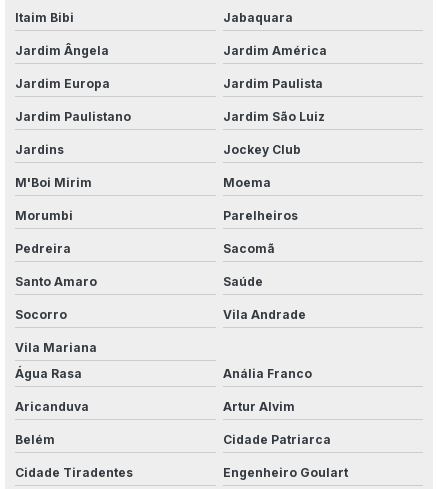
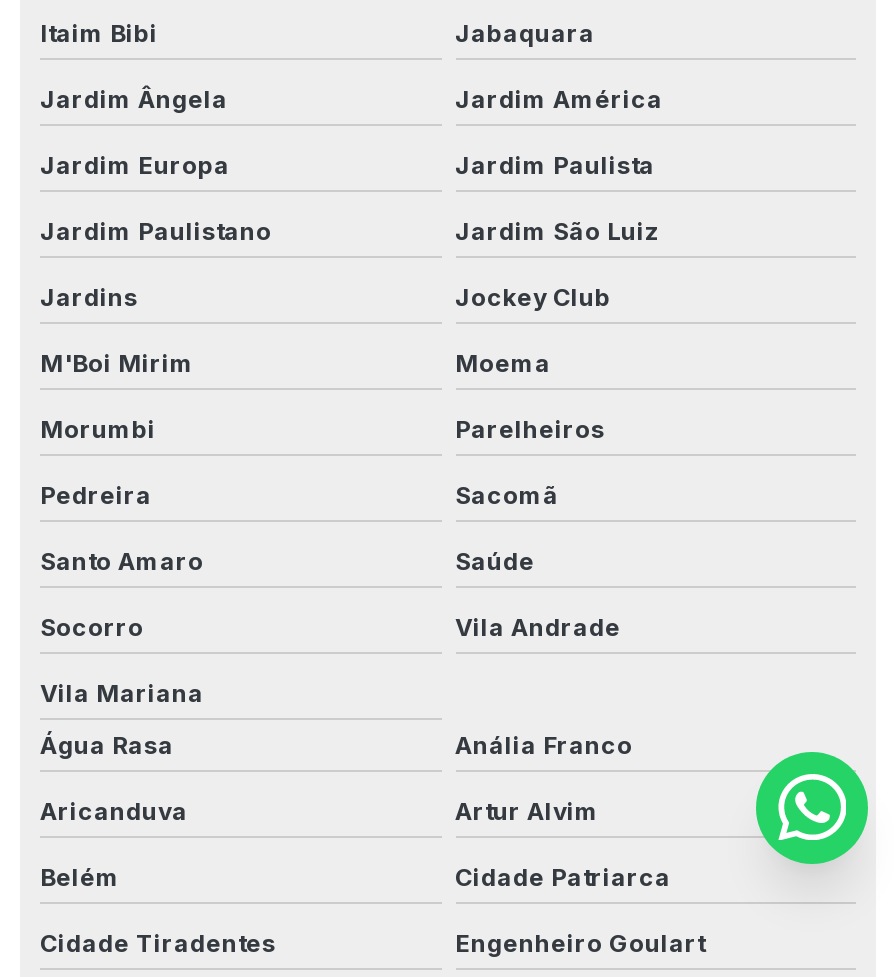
+ [image]
